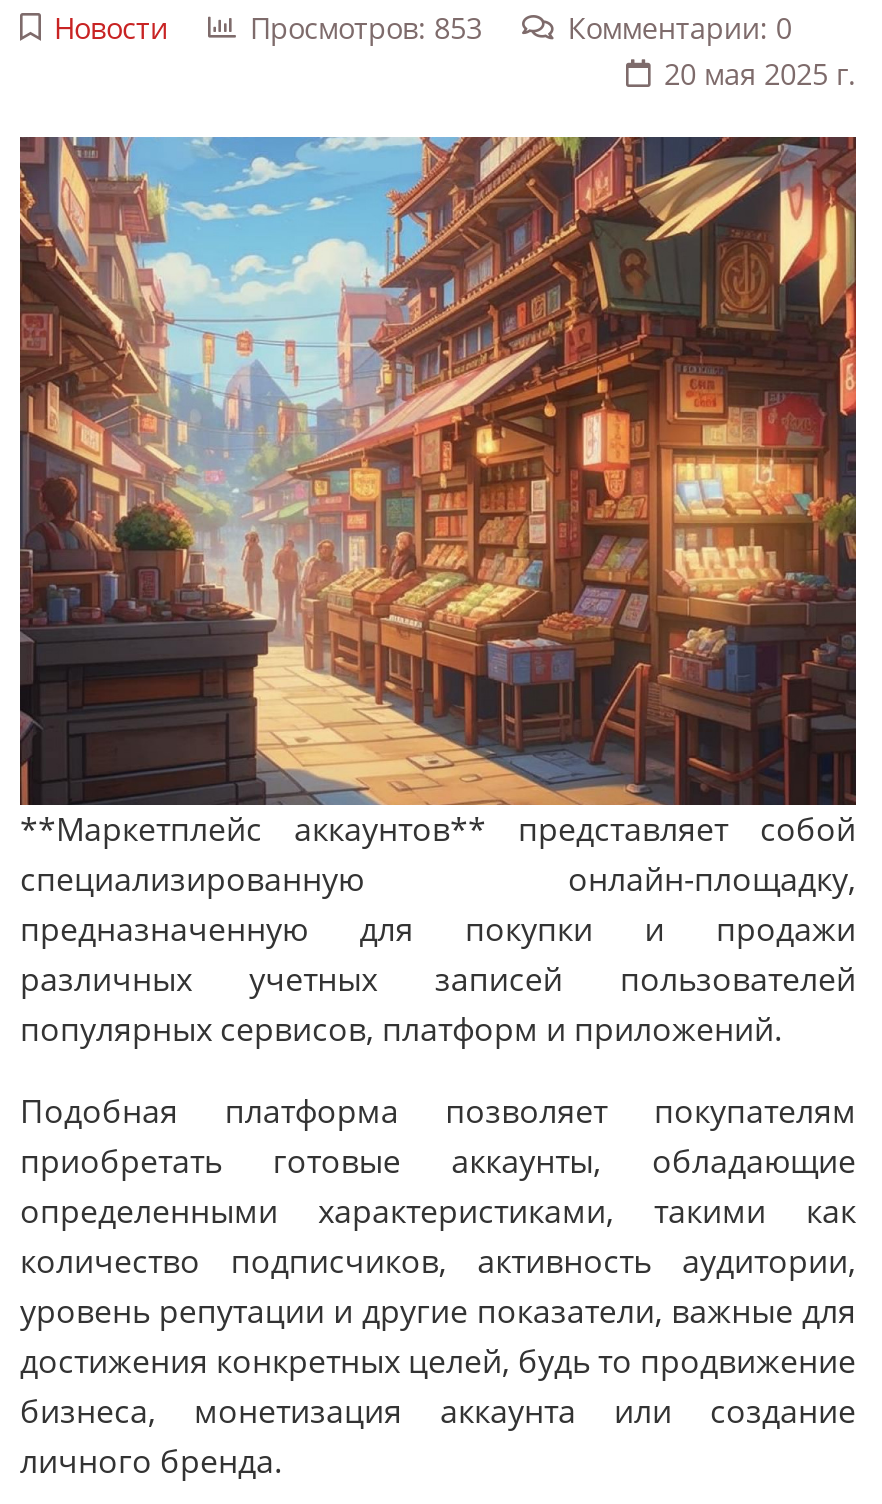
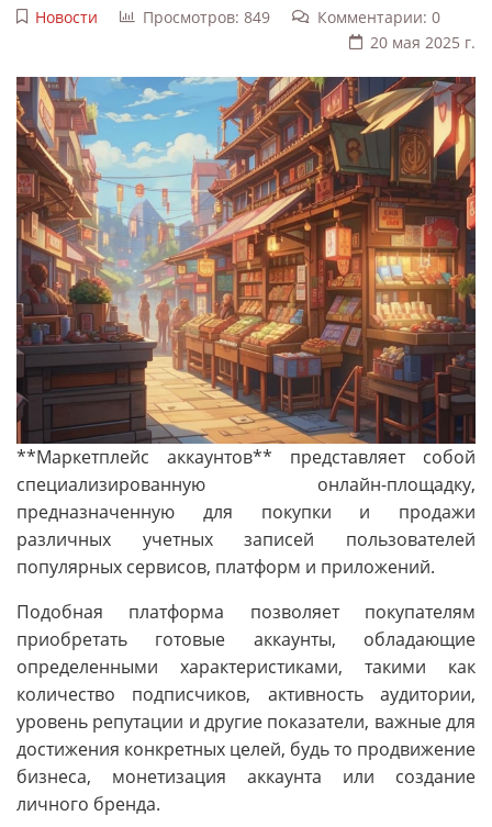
- Просмотров: 853
+ Просмотров: 849
